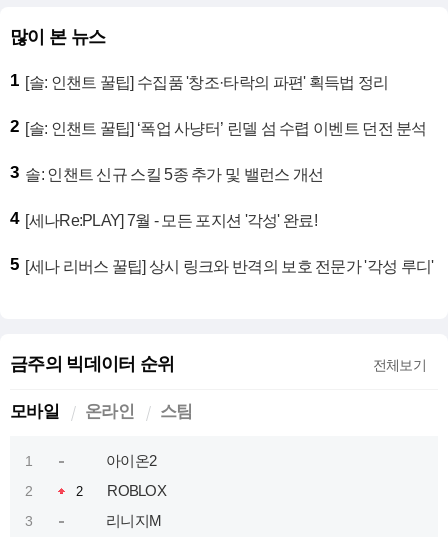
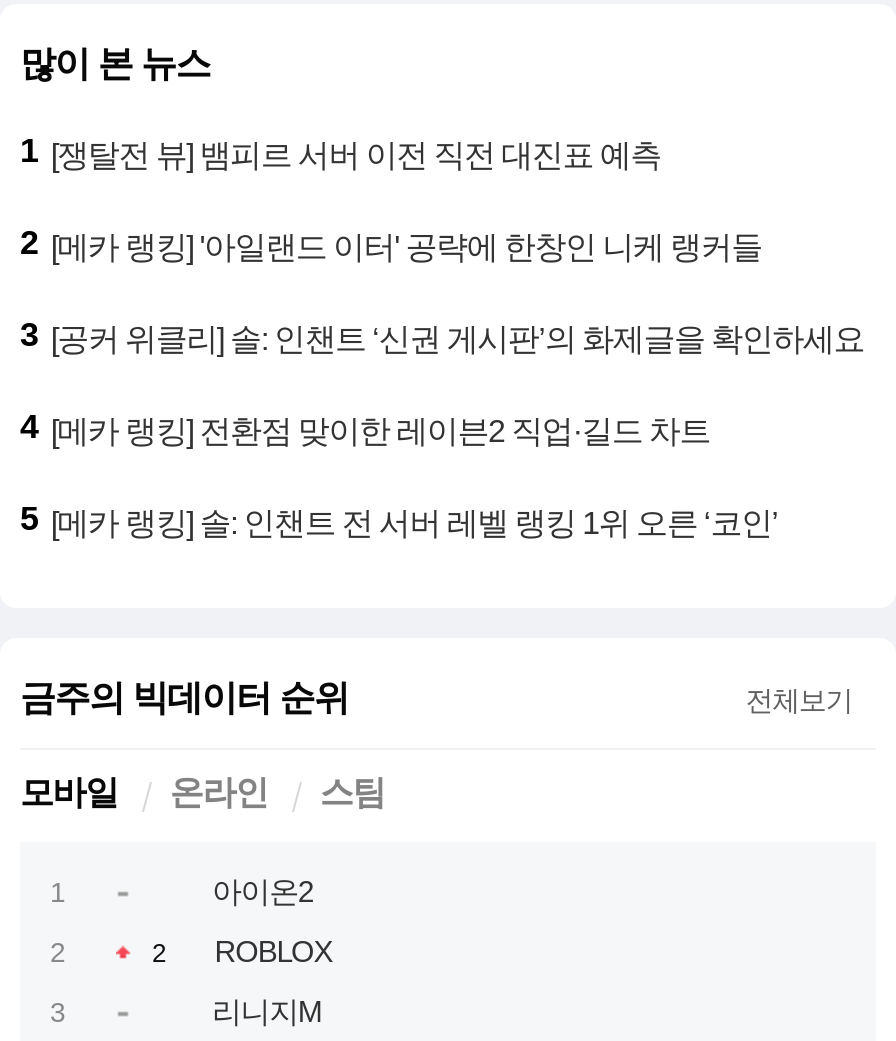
- 1 [솔: 인챈트 꿀팁] 수집품 '창조·타락의 파편' 획득법 정리
+ 1 [쟁탈전 뷰] 뱀피르 서버 이전 직전 대진표 예측

- 2 [솔: 인챈트 꿀팁] ‘폭업 사냥터’ 린델 섬 수렵 이벤트 던전 분석
+ 2 [메카 랭킹] '아일랜드 이터' 공략에 한창인 니케 랭커들

- 3 솔: 인챈트 신규 스킬 5종 추가 및 밸런스 개선
+ 3 [공커 위클리] 솔: 인챈트 ‘신권 게시판’의 화제글을 확인하세요

- 4 [세나Re:PLAY] 7월 - 모든 포지션 '각성' 완료!
+ 4 [메카 랭킹] 전환점 맞이한 레이븐2 직업·길드 차트

- 5 [세나 리버스 꿀팁] 상시 링크와 반격의 보호 전문가 '각성 루디'
+ 5 [메카 랭킹] 솔: 인챈트 전 서버 레벨 랭킹 1위 오른 ‘코인’
